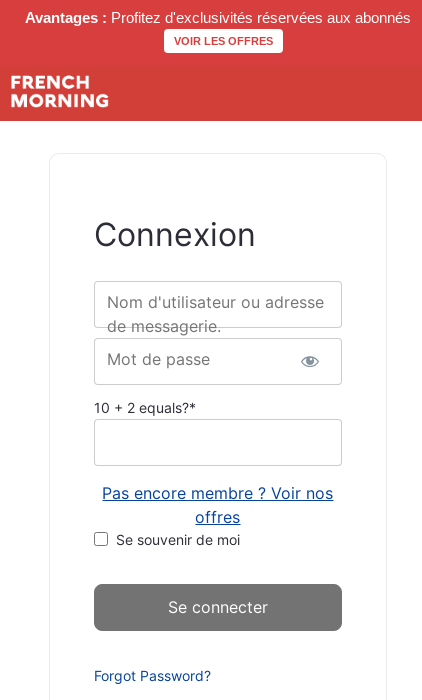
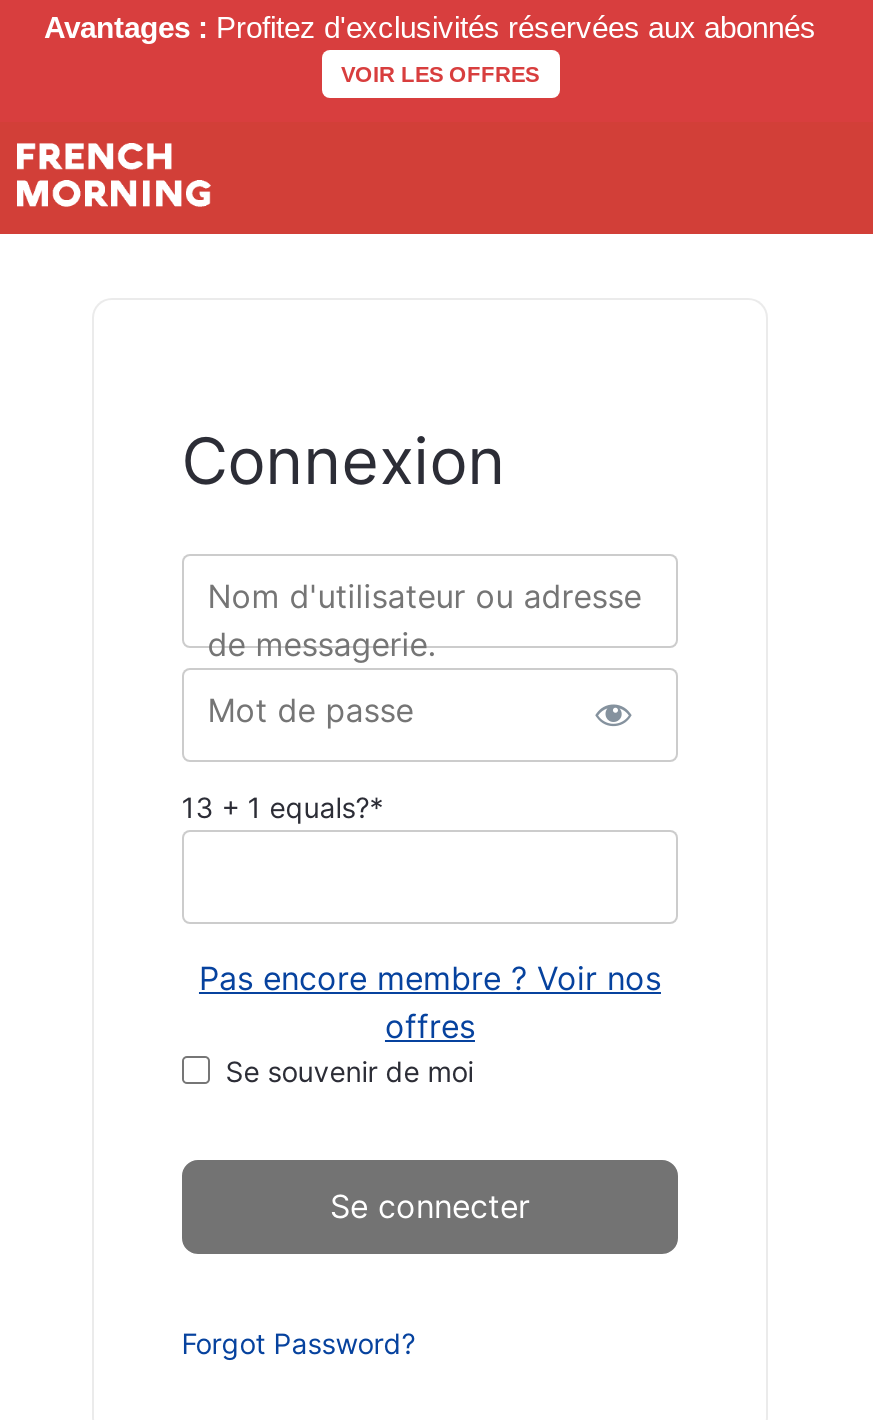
- 10 + 2 equals?*
+ 13 + 1 equals?*
